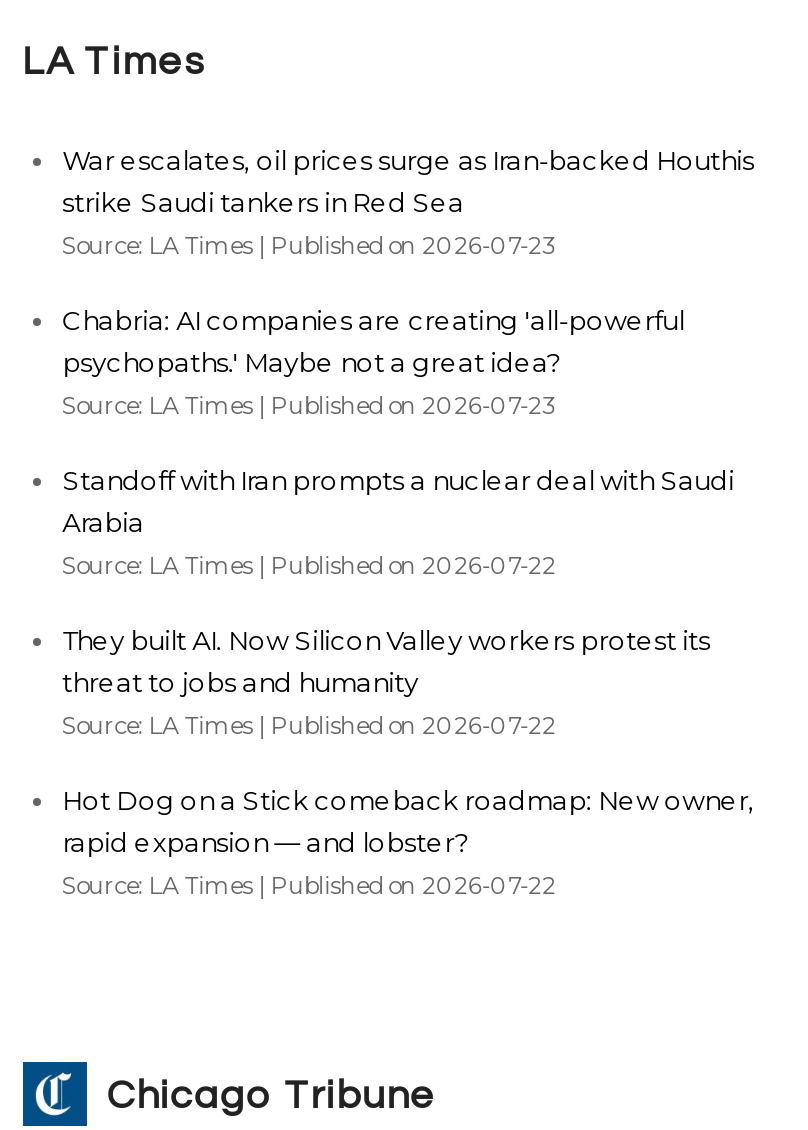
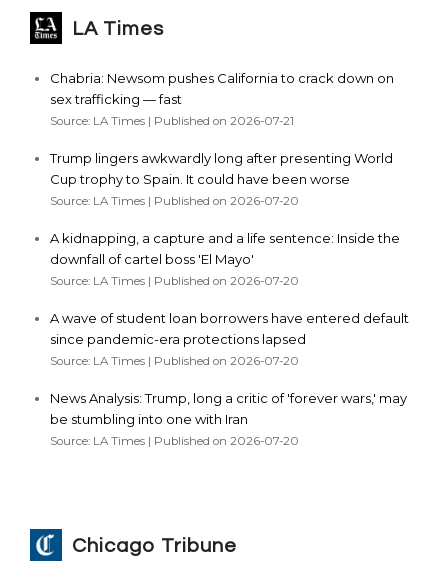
- War escalates, oil prices surge as Iran-backed Houthis
- strike Saudi tankers in Red Sea
- Source: LA Times Published on 2026-07-23
+ Chabria: Newsom pushes California to crack down on
+ sex trafficking — fast
+ Source: LA Times Published on 2026-07-21

- Chabria: AI companies are creating 'all-powerful
- psychopaths.' Maybe not a great idea?
- Source: LA Times Published on 2026-07-23
+ Trump lingers awkwardly long after presenting World
+ Cup trophy to Spain. It could have been worse
+ Source: LA Times Published on 2026-07-20

- Standoff with Iran prompts a nuclear deal with Saudi
- Arabia
- Source: LA Times Published on 2026-07-22
+ A kidnapping, a capture and a life sentence: Inside the
+ downfall of cartel boss 'El Mayo'
+ Source: LA Times Published on 2026-07-20

- They built AI. Now Silicon Valley workers protest its
- threat to jobs and humanity
- Source: LA Times Published on 2026-07-22
+ A wave of student loan borrowers have entered default
+ since pandemic-era protections lapsed
+ Source: LA Times Published on 2026-07-20

- Hot Dog on a Stick comeback roadmap: New owner,
- rapid expansion — and lobster?
- Source: LA Times Published on 2026-07-22
+ News Analysis: Trump, long a critic of 'forever wars,' may
+ be stumbling into one with Iran
+ Source: LA Times Published on 2026-07-20
